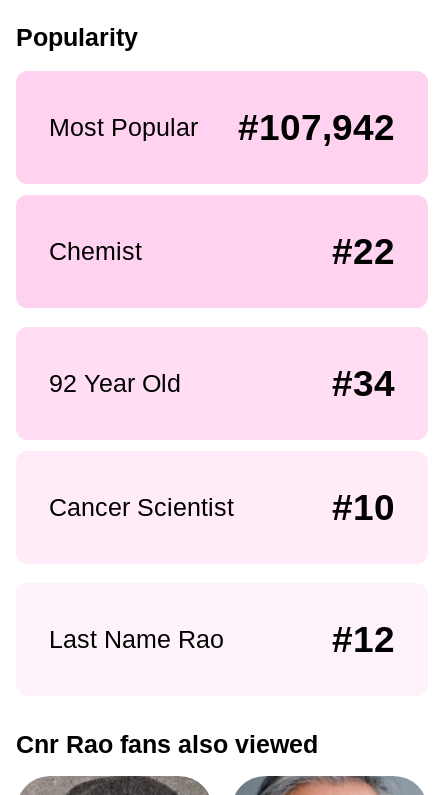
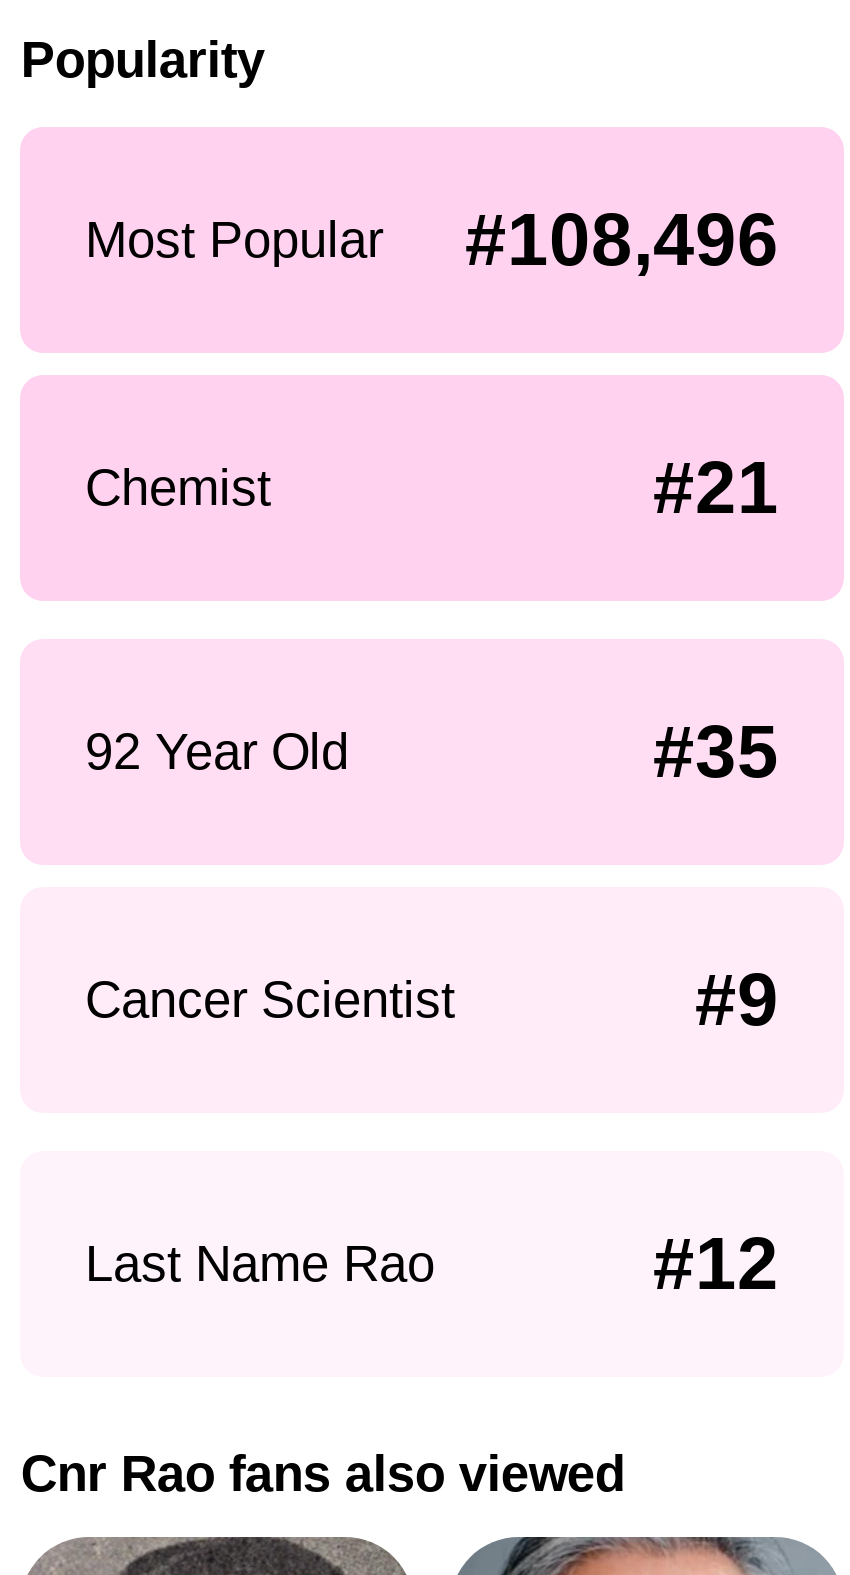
- Most Popular #107,942
+ Most Popular #108,496

- #22
+ #21

- #34
+ #35

- #10
+ #9
